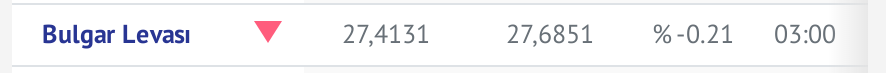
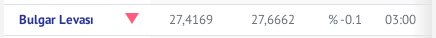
- 27,4131
+ 27,4169

- 27,6851
+ 27,6662

- % -0.21
+ % -0.1
